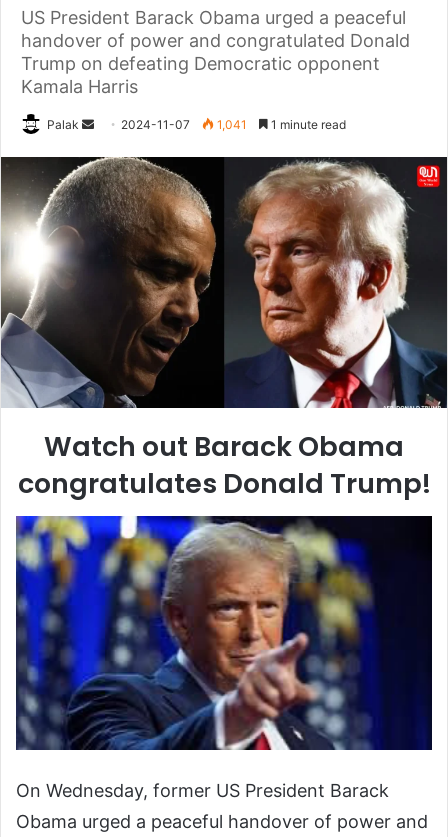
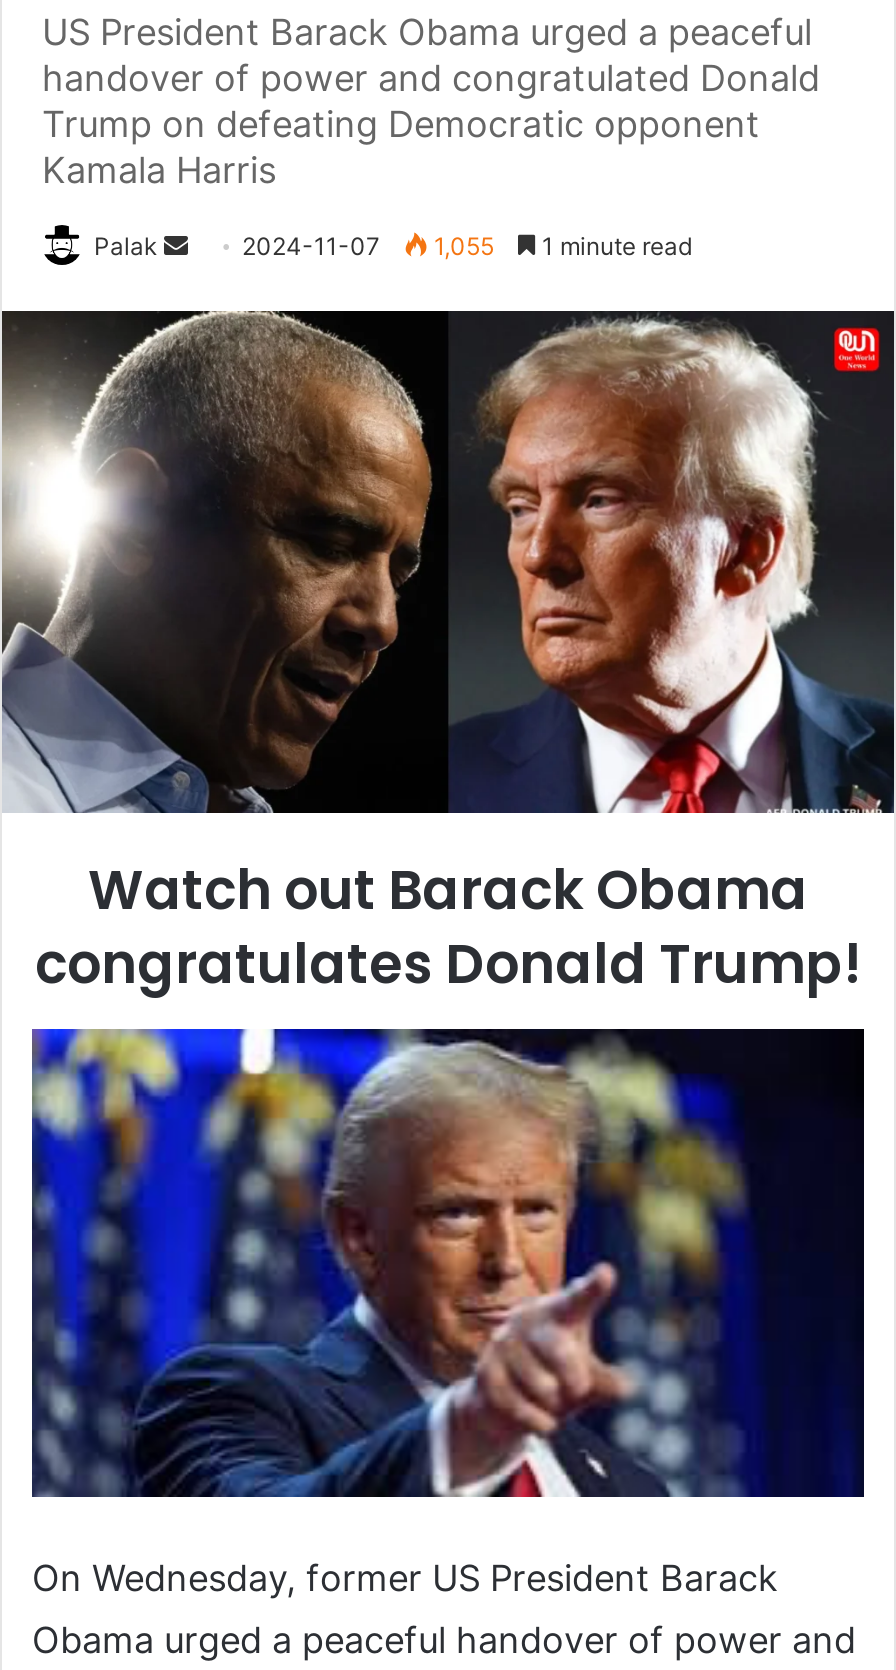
- 1,041
+ 1,055
